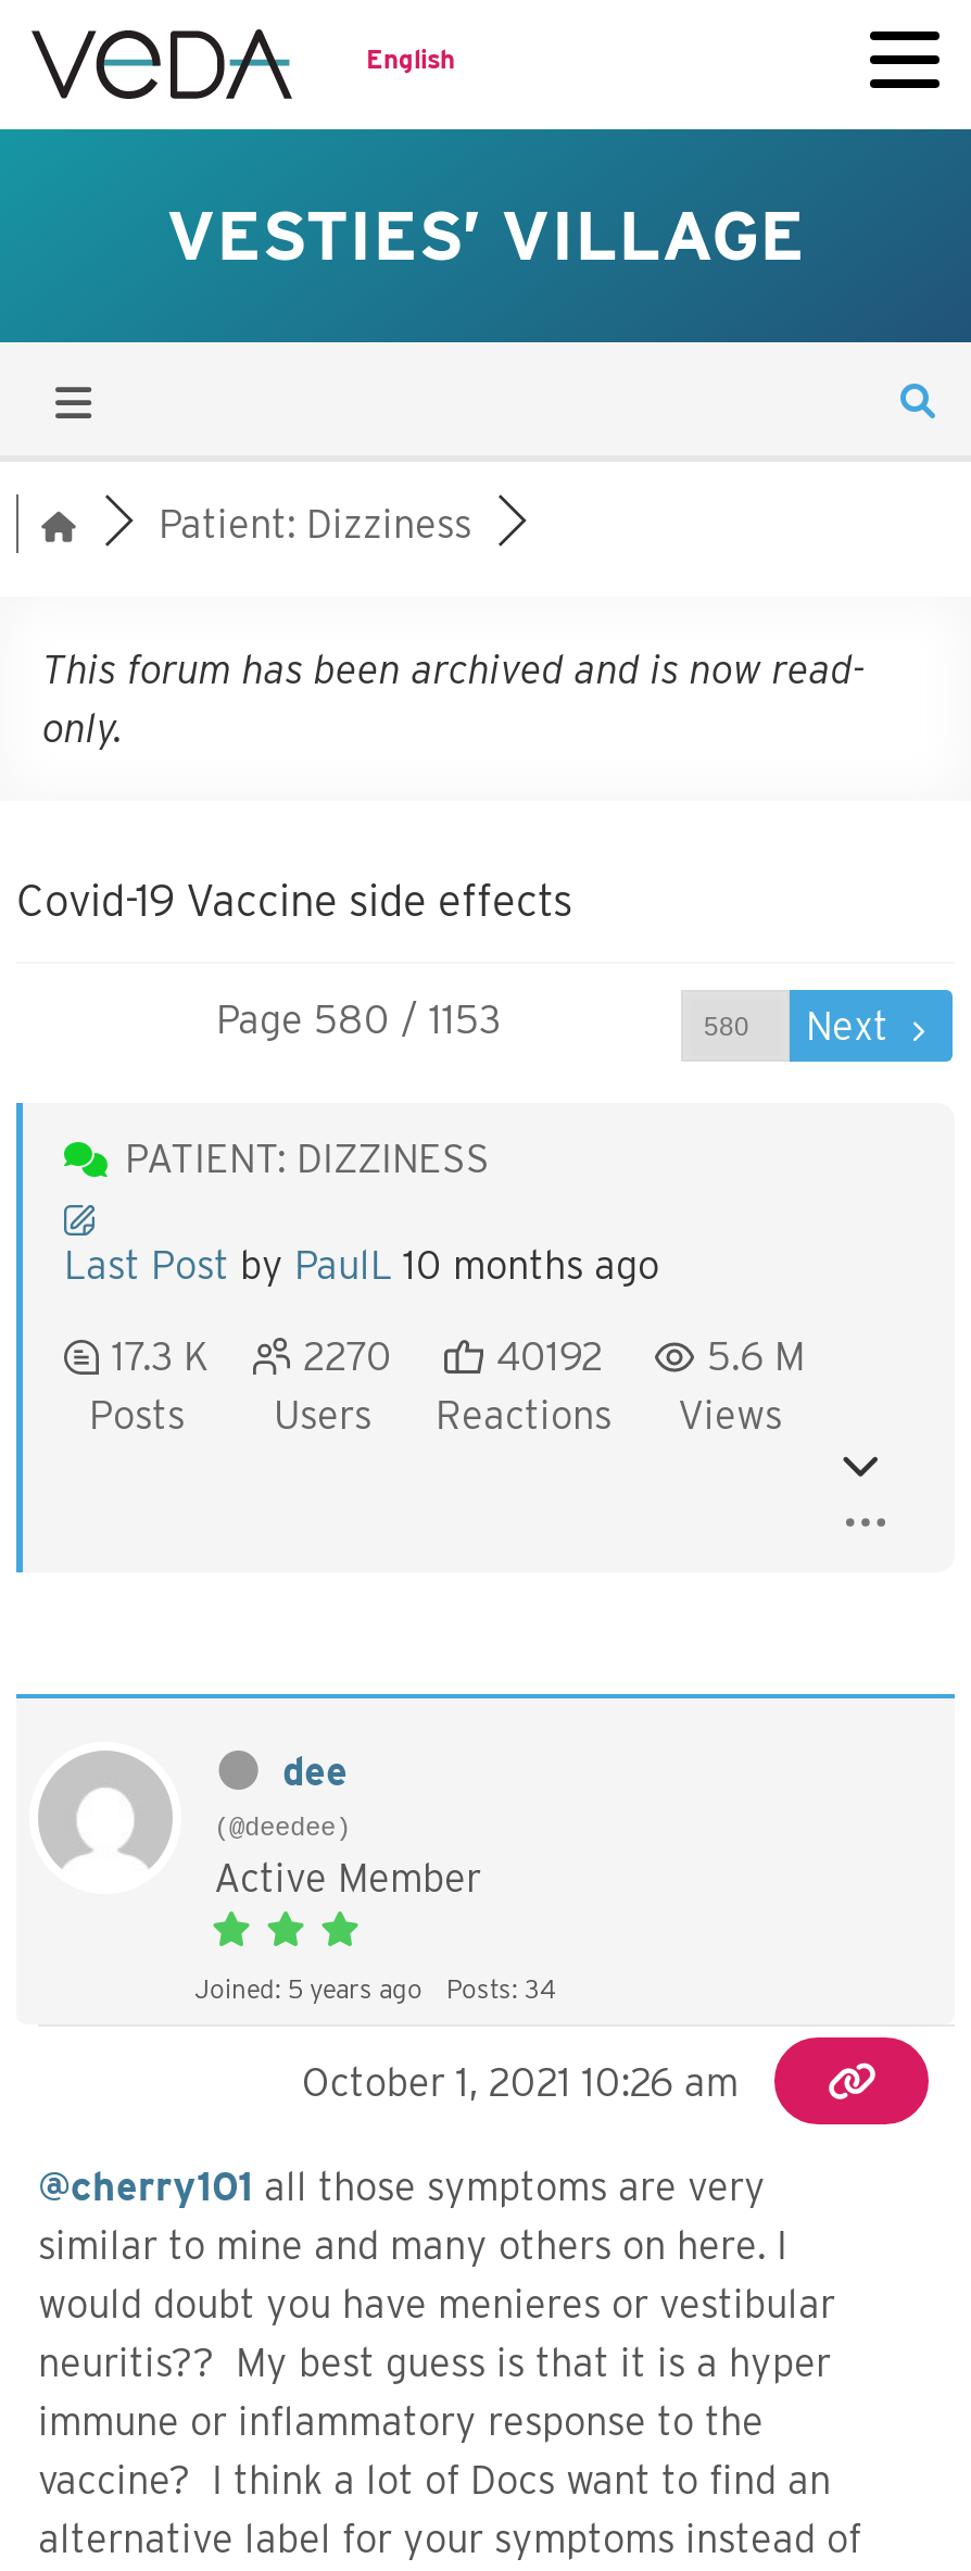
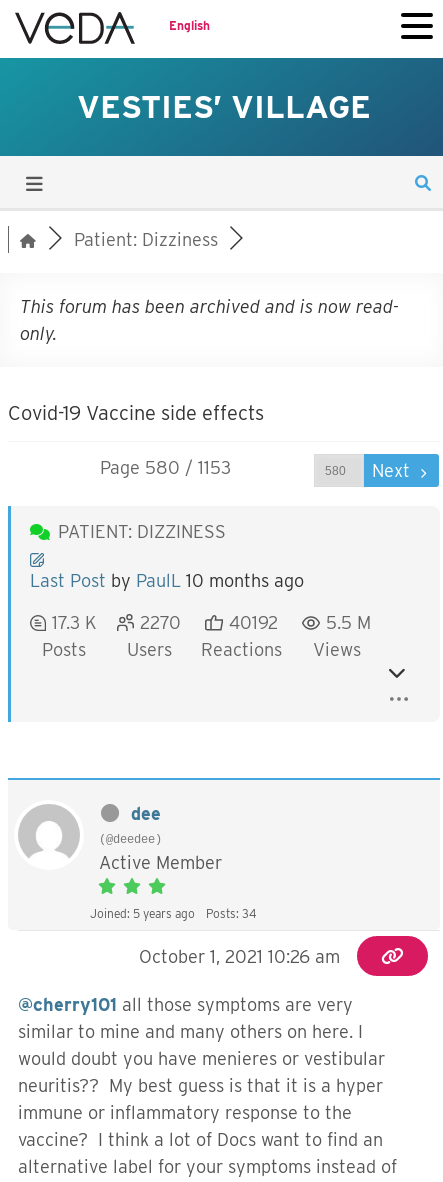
- 5.6 M
+ 5.5 M
